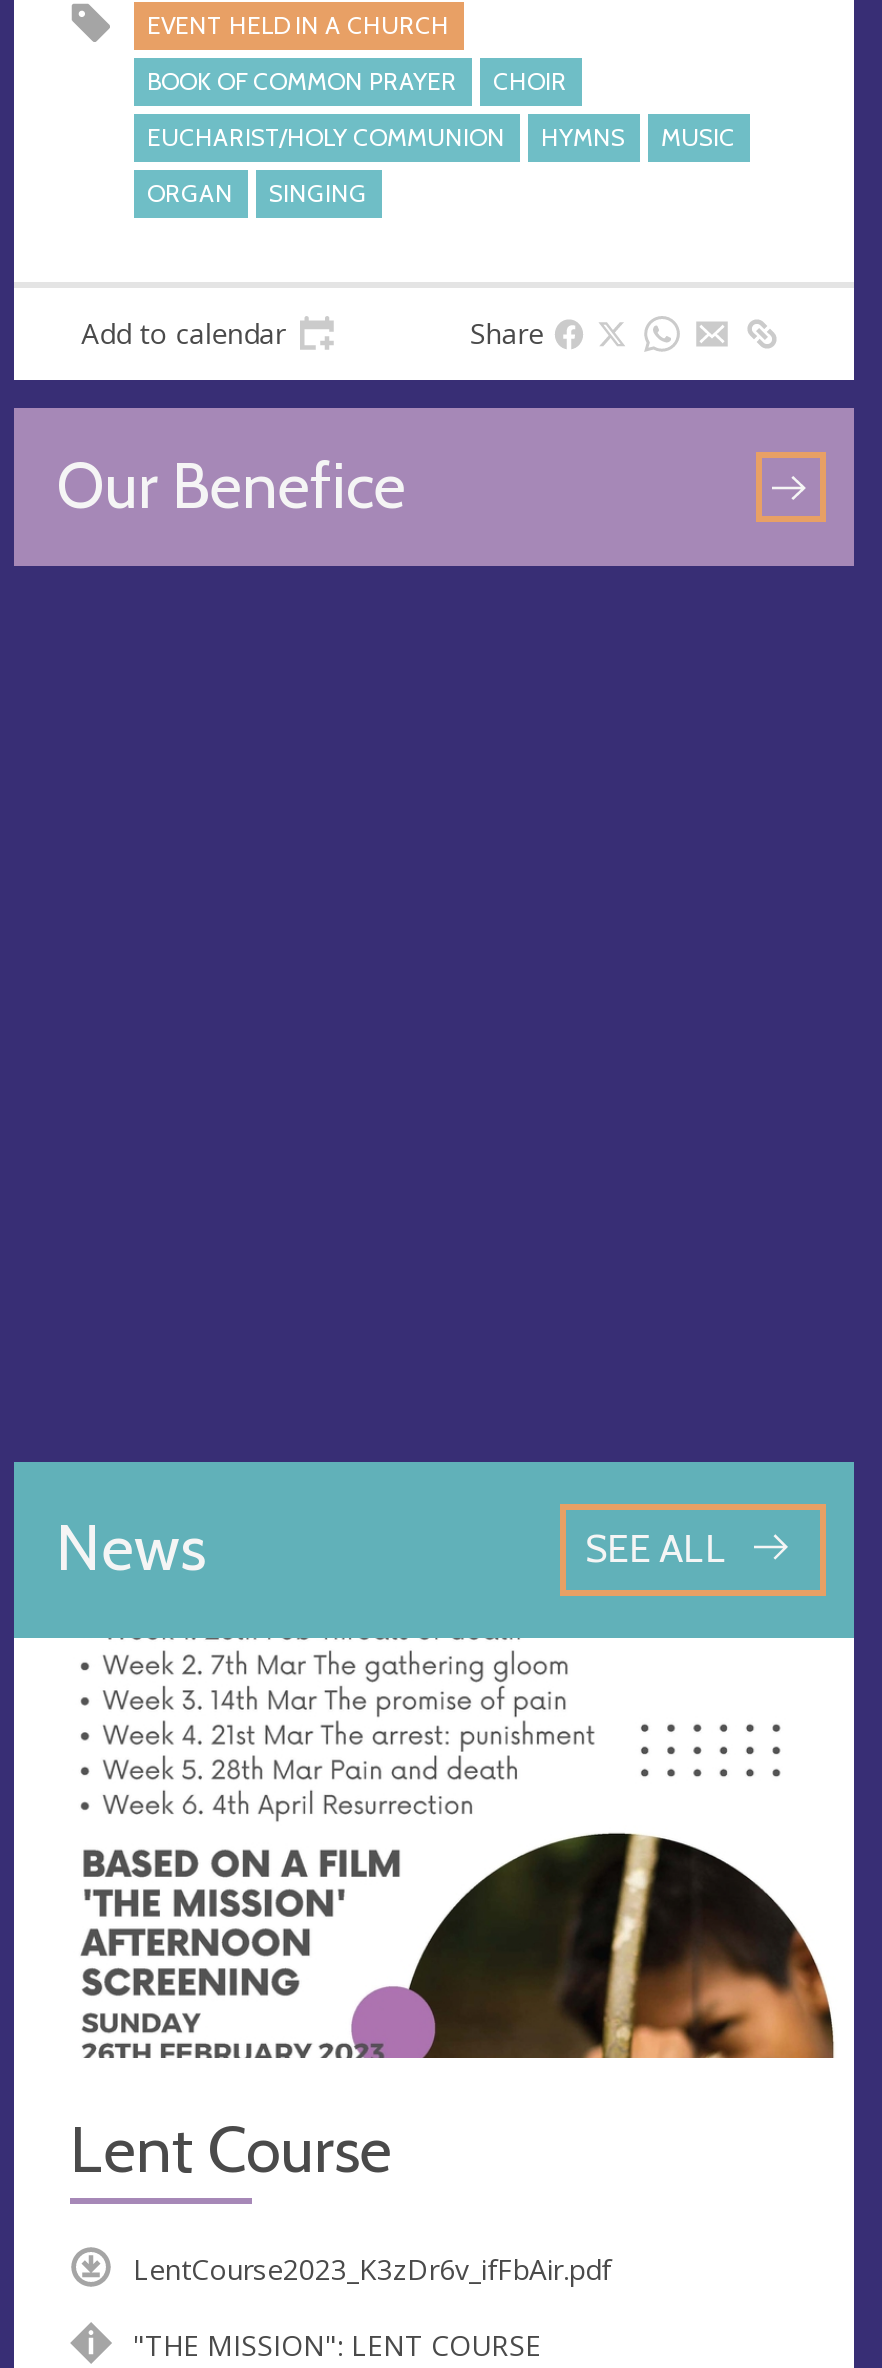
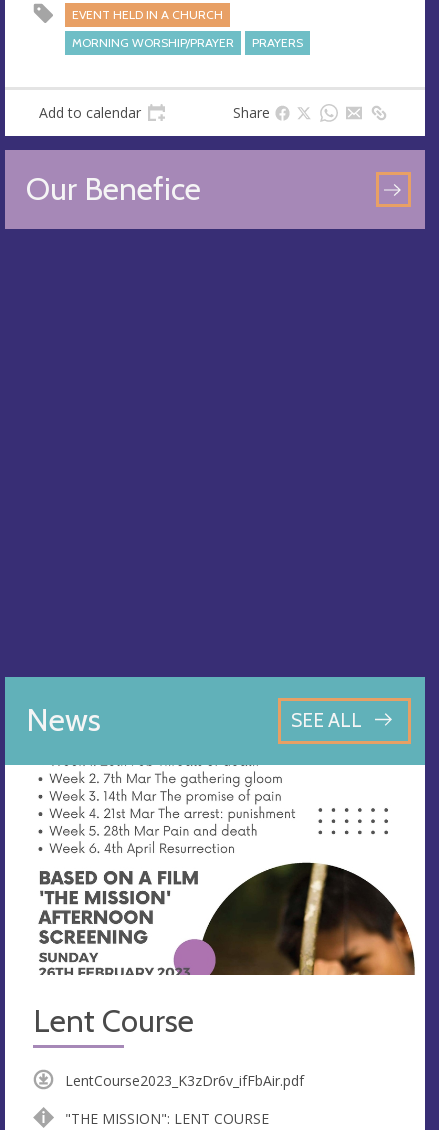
- BOOK OF COMMON PRAYER
- CHOIR
- EUCHARIST/HOLY COMMUNION
- HYMNS
- MUSIC
- ORGAN
- SINGING
+ MORNING WORSHIP/PRAYER
+ PRAYERS
